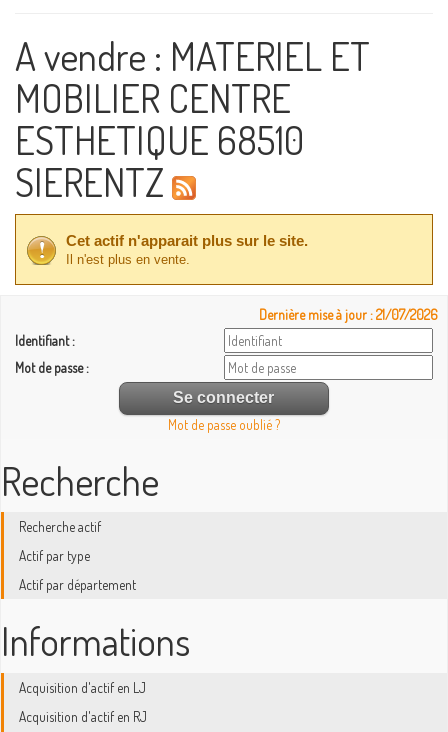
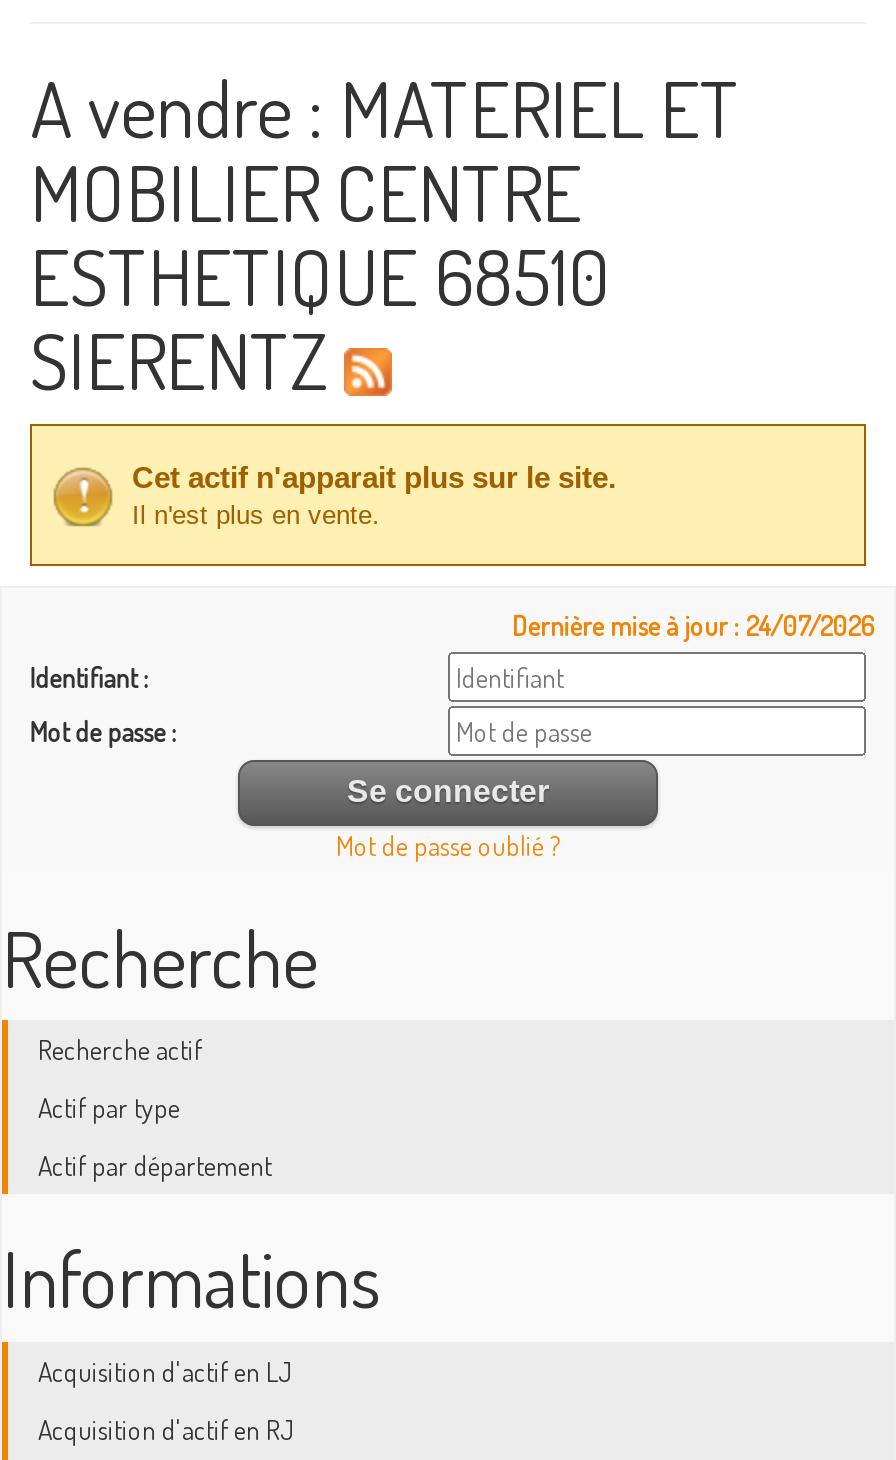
- Dernière mise à jour : 21/07/2026
+ Dernière mise à jour : 24/07/2026
